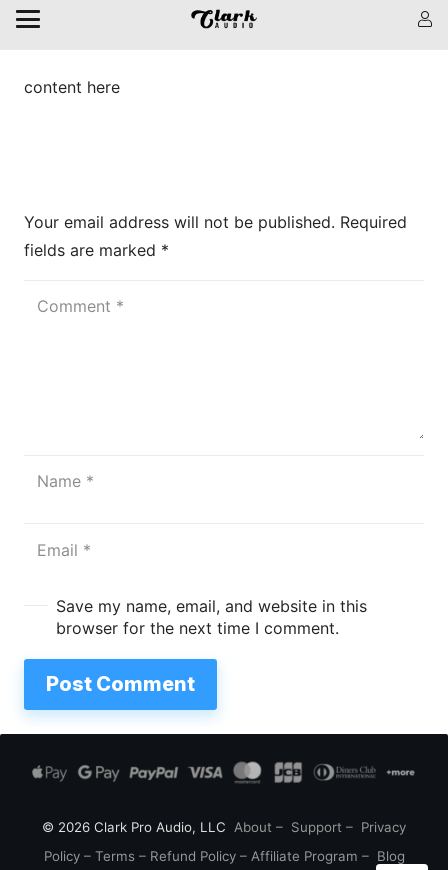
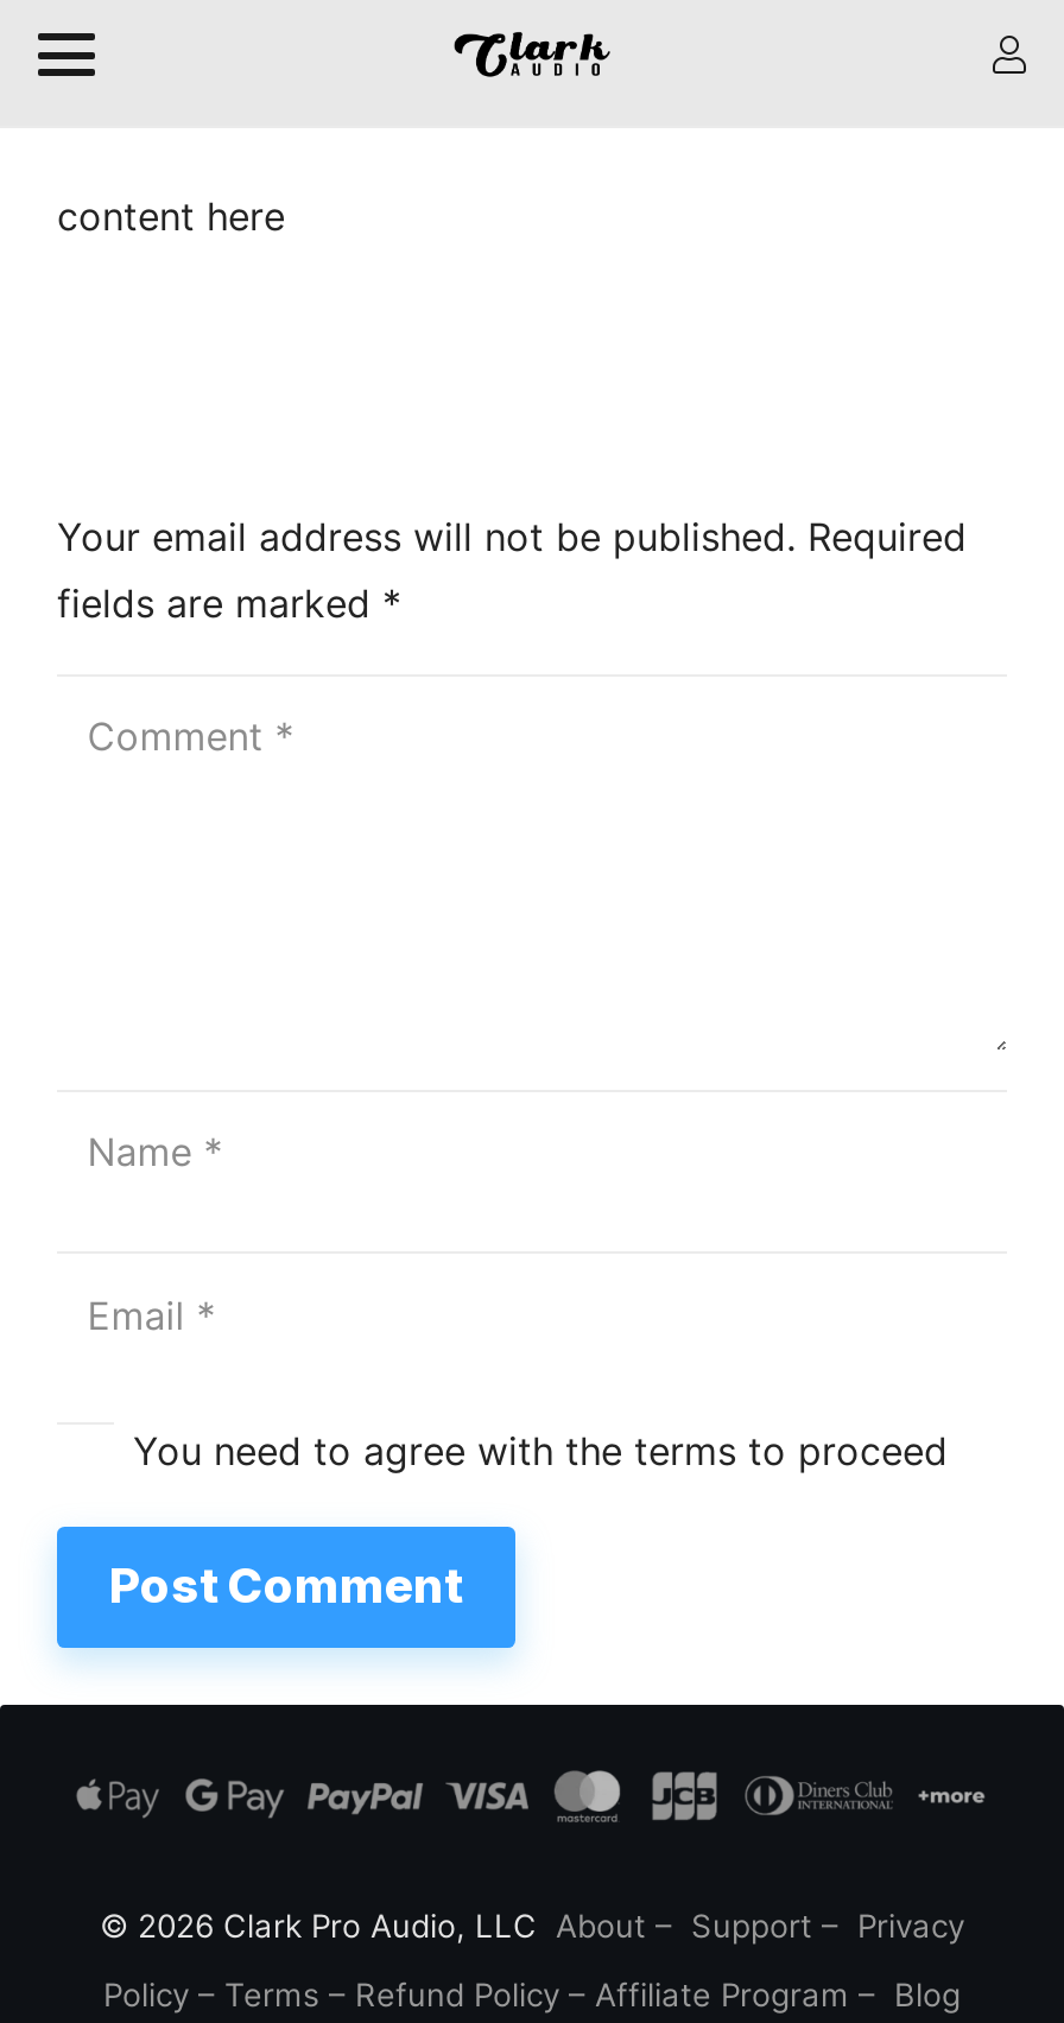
- Save my name, email, and website in this
- browser for the next time I comment.
+ You need to agree with the terms to proceed
